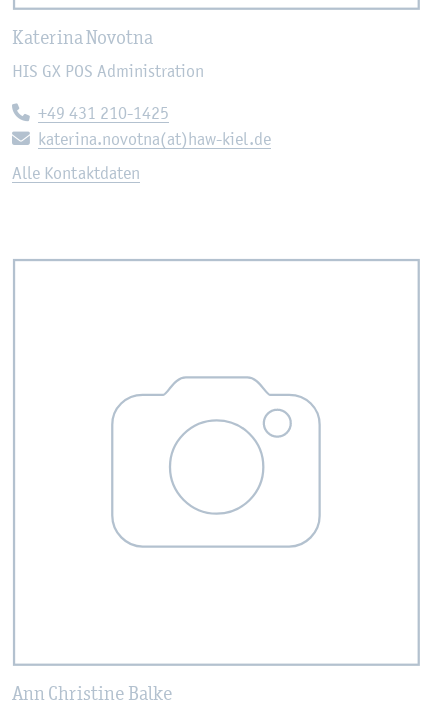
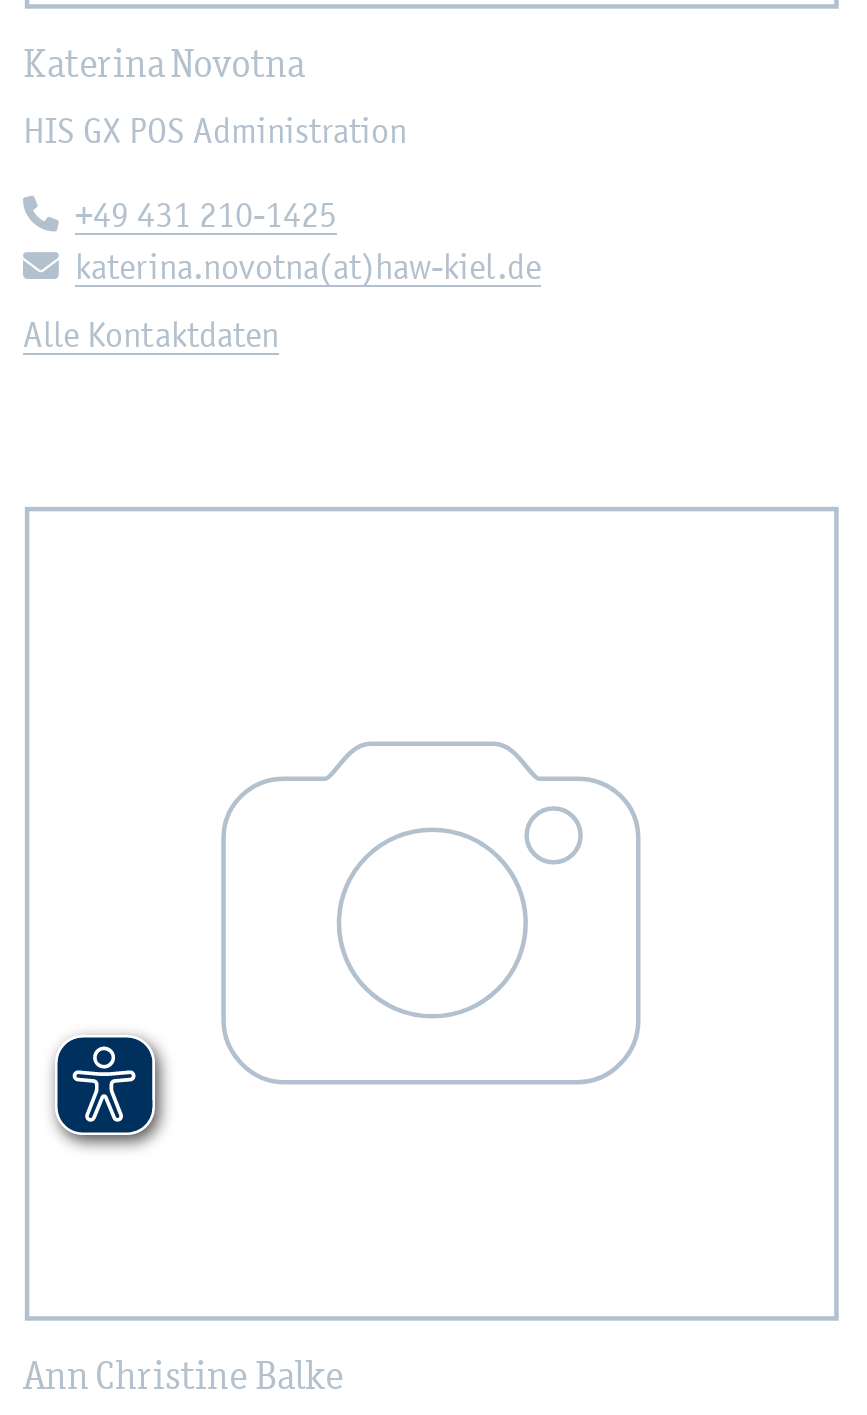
+ [image]
